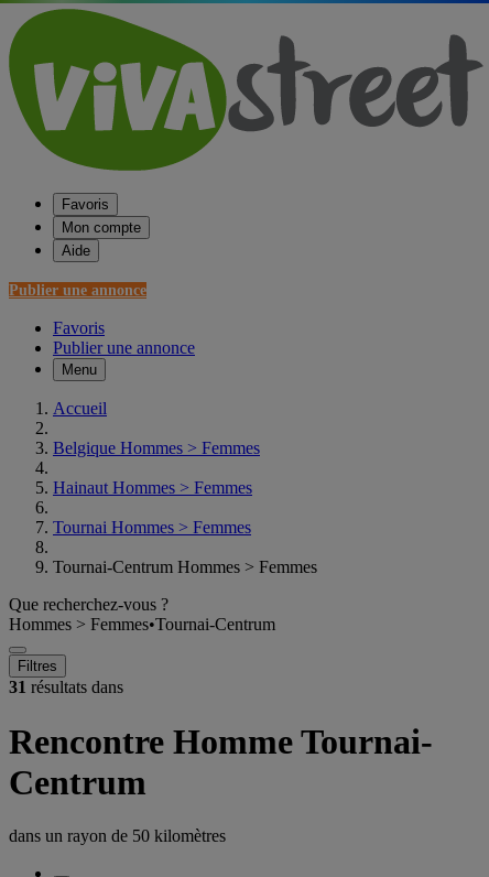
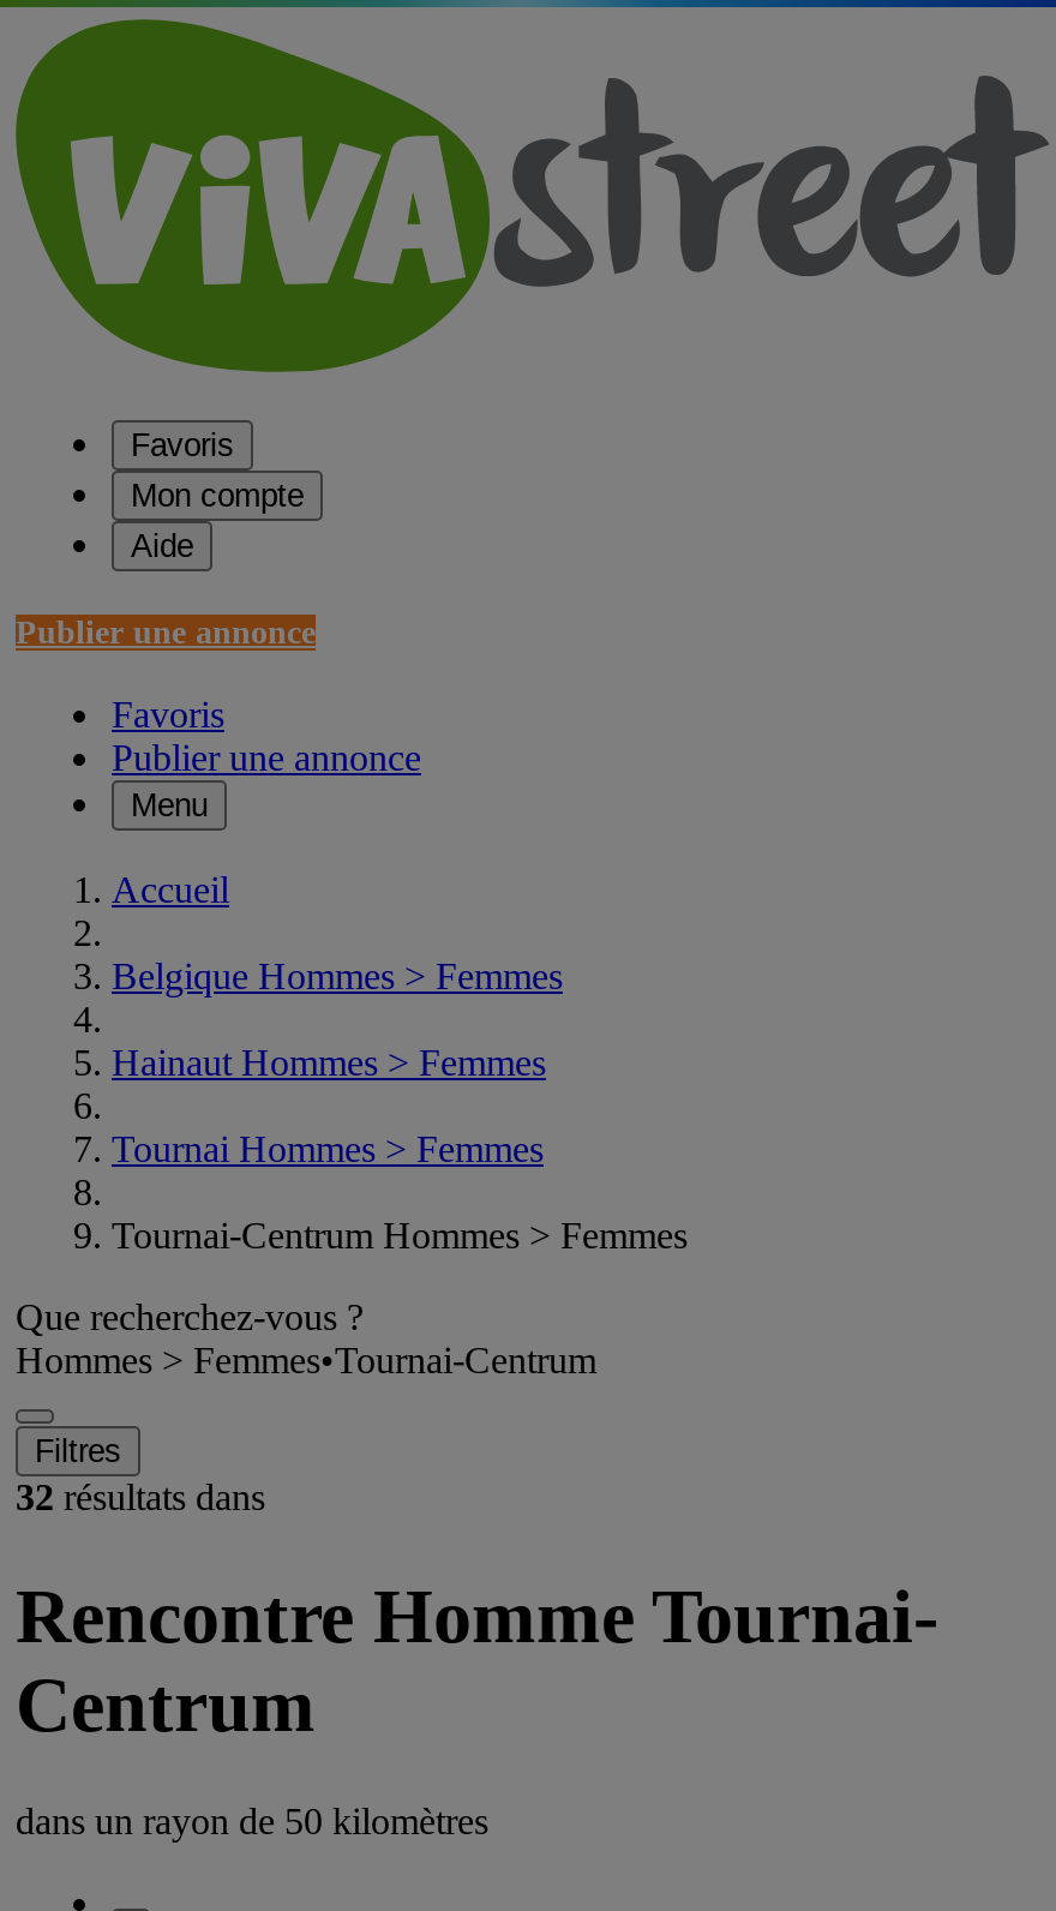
- 31résultats dans
+ 32résultats dans
